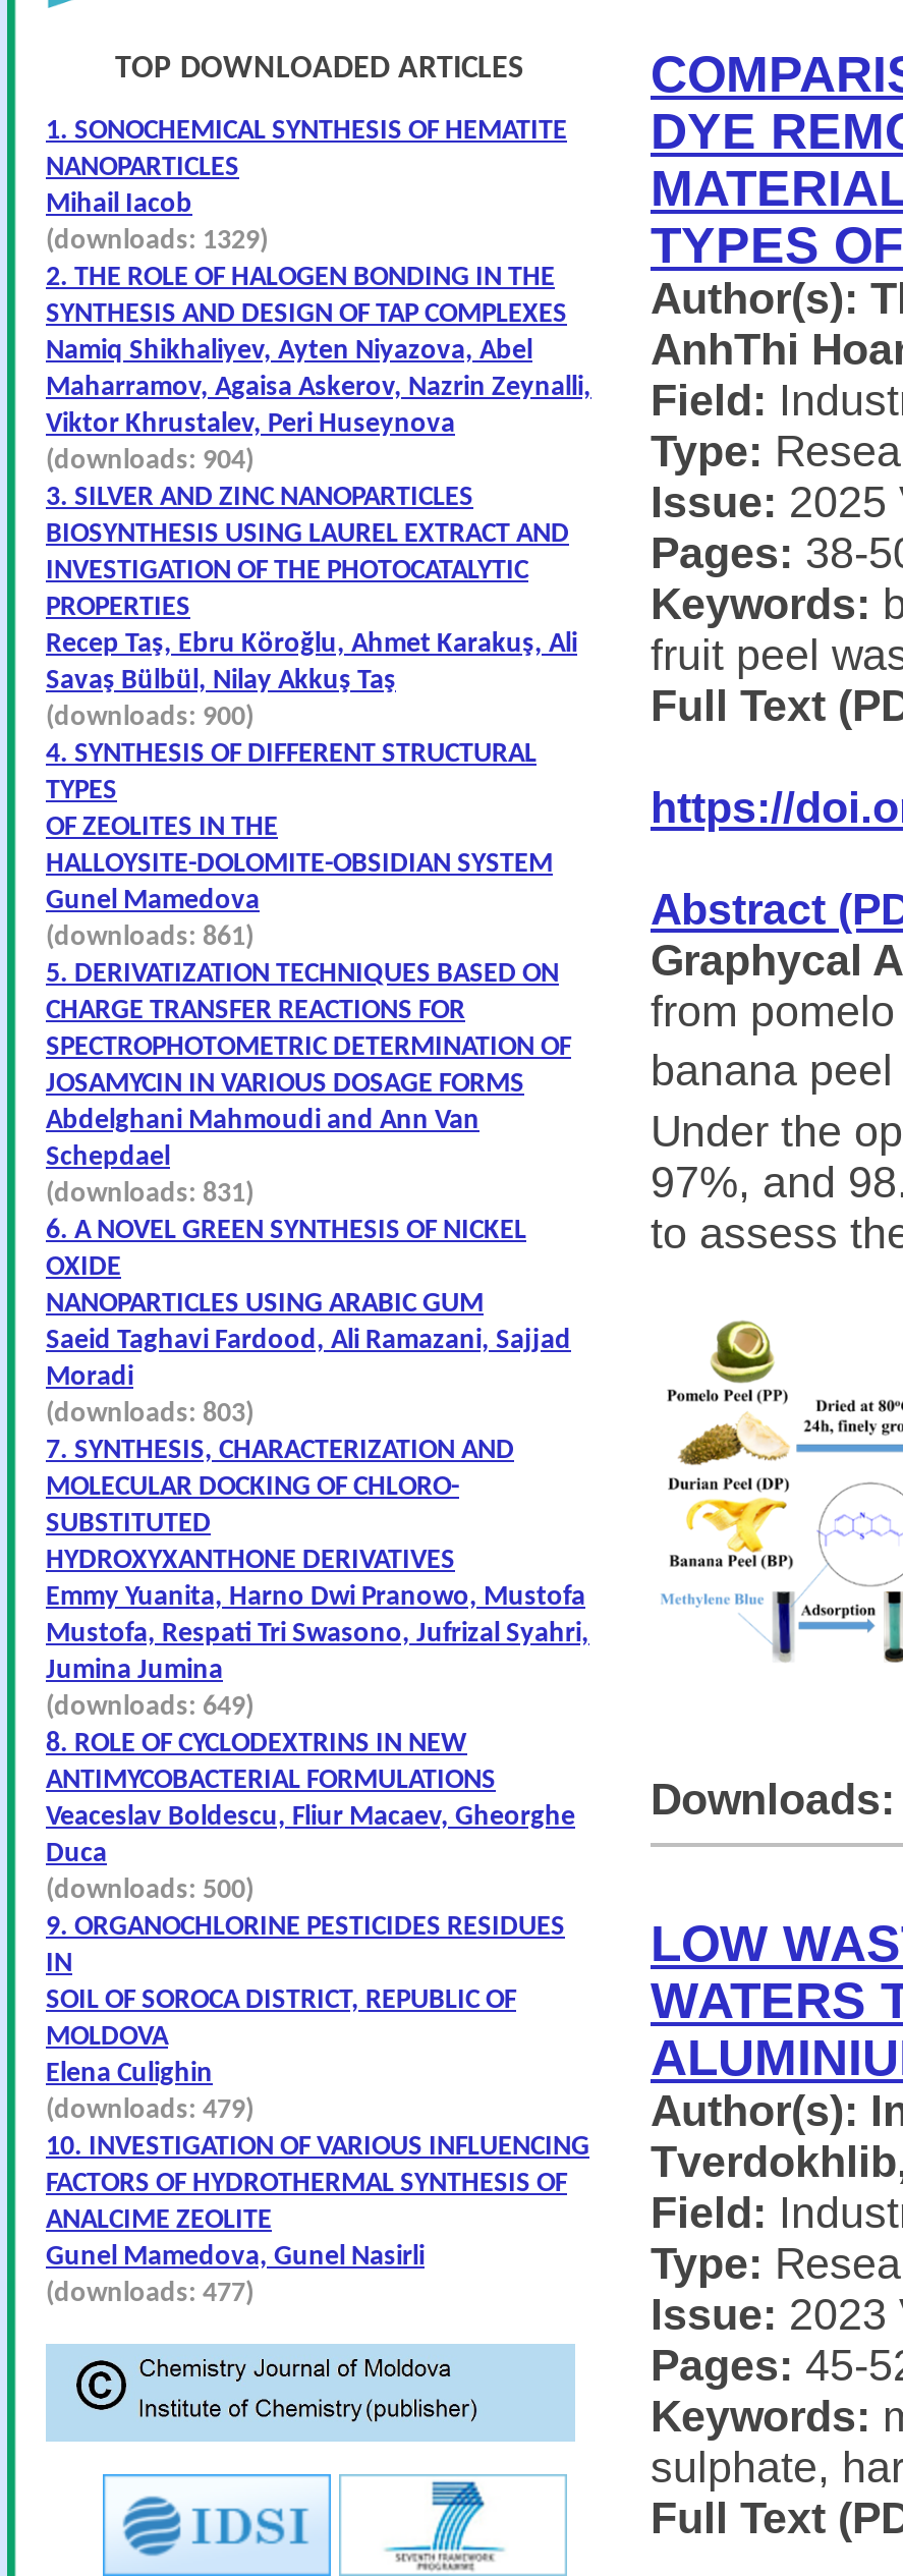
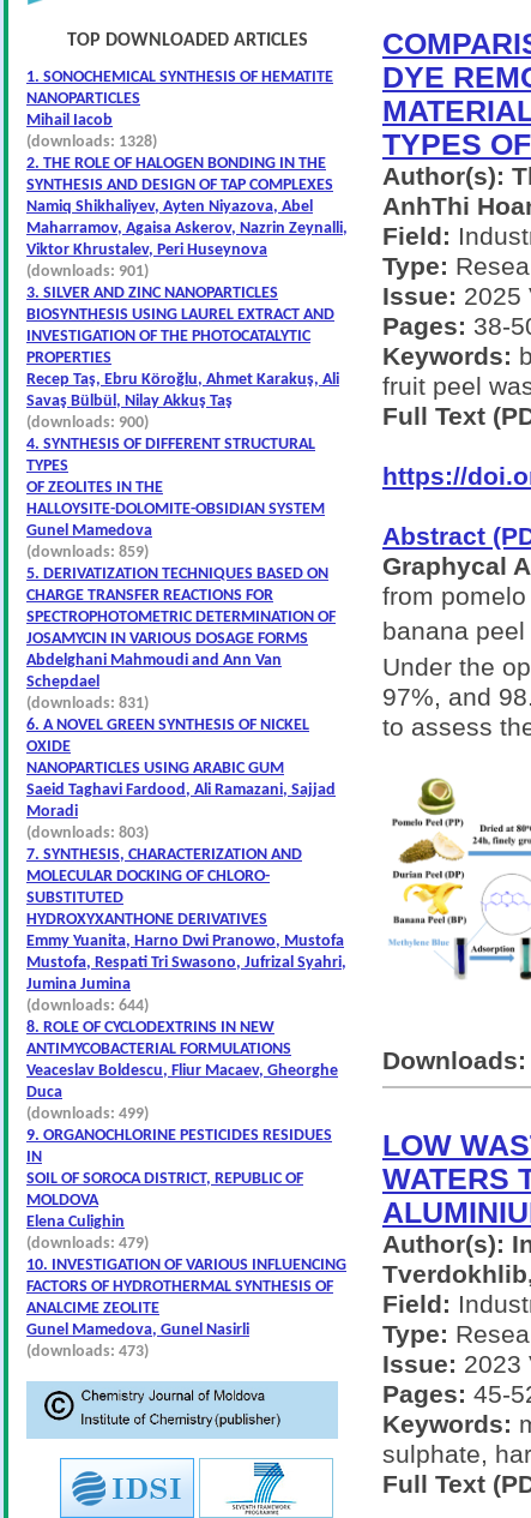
- (downloads: 1329)
+ (downloads: 1328)

- (downloads: 904)
+ (downloads: 901)

- (downloads: 861)
+ (downloads: 859)

- (downloads: 649)
+ (downloads: 644)

- (downloads: 500)
+ (downloads: 499)

- (downloads: 477)
+ (downloads: 473)
